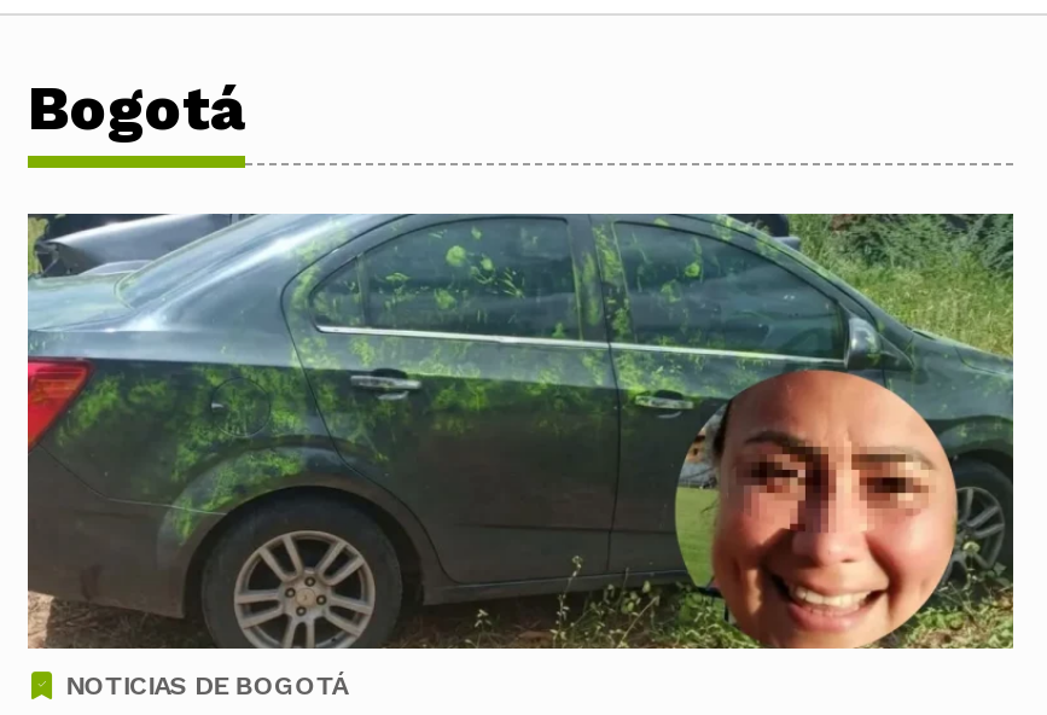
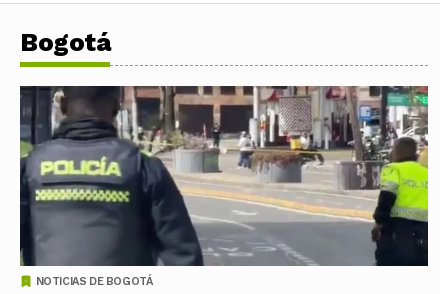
- [image]
+ [image]
